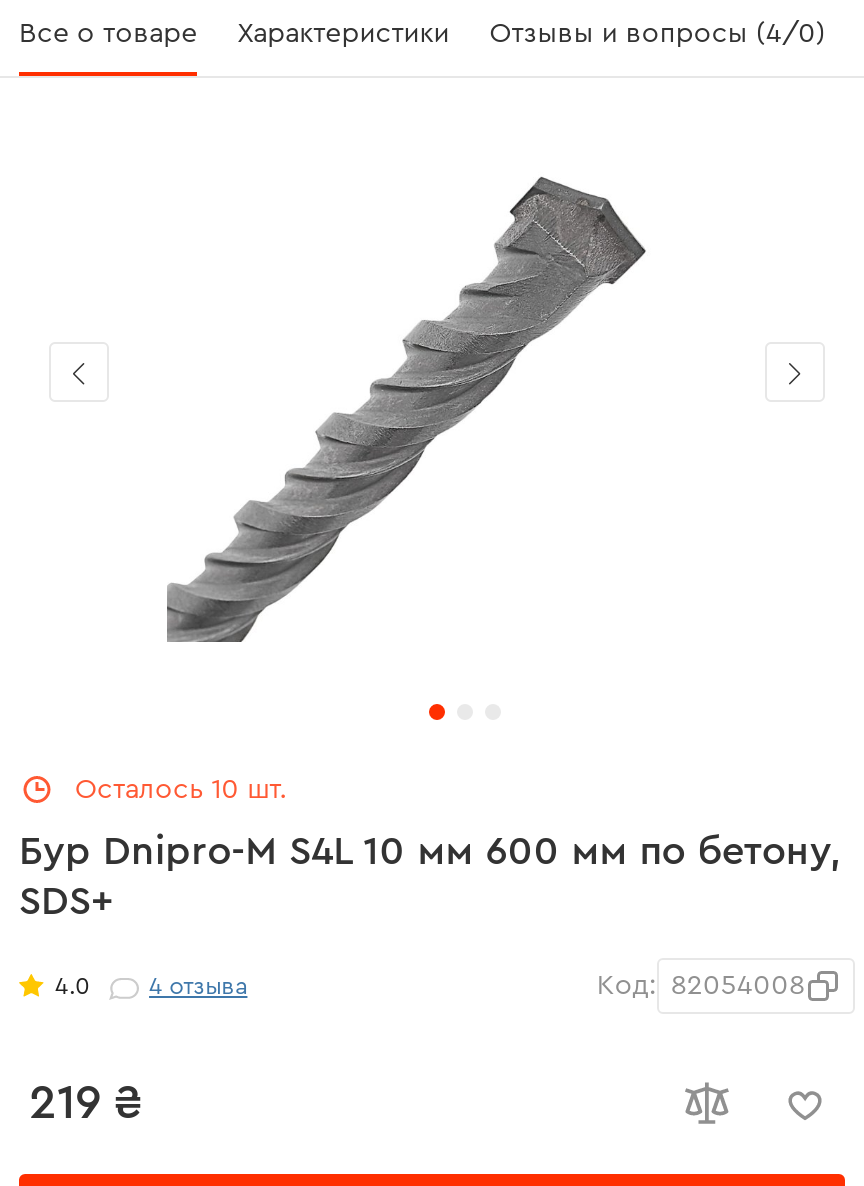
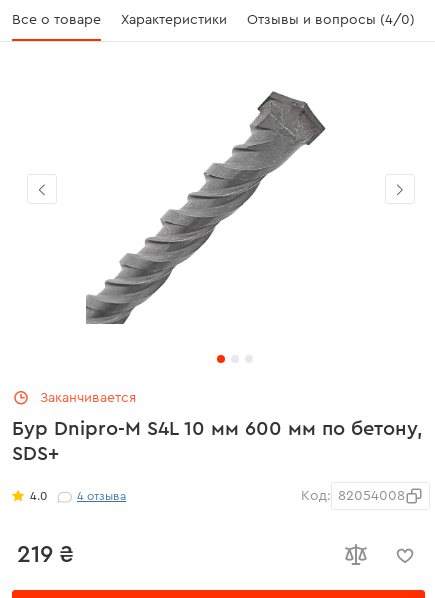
- Осталось 10 шт.
+ Заканчивается
